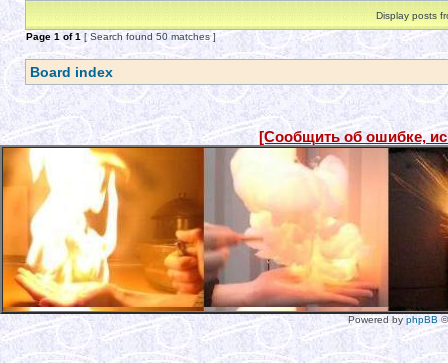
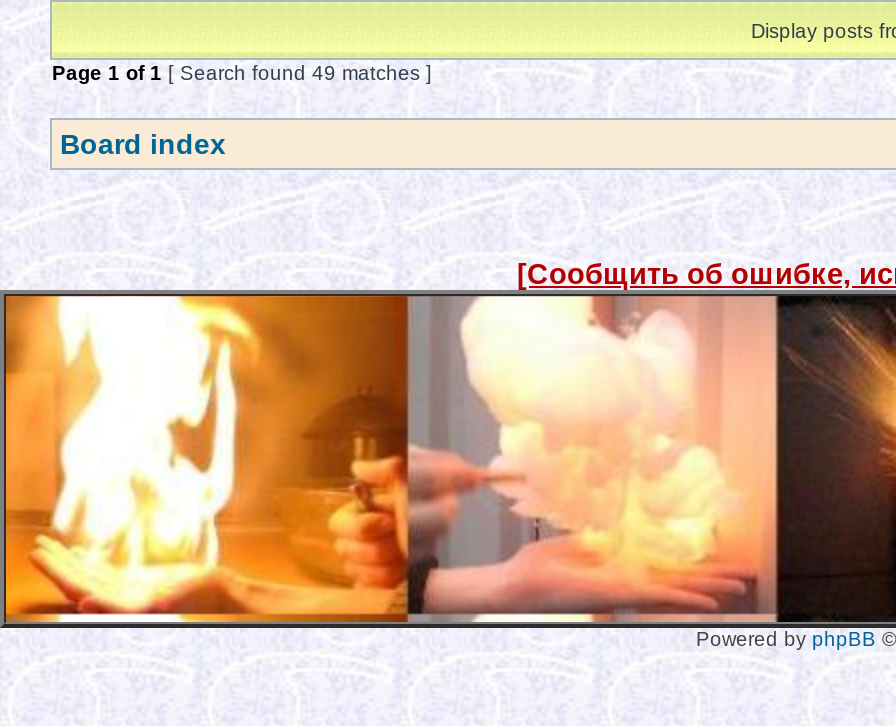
- Page 1 of 1 [ Search found 50 matches ]
+ Page 1 of 1 [ Search found 49 matches ]
